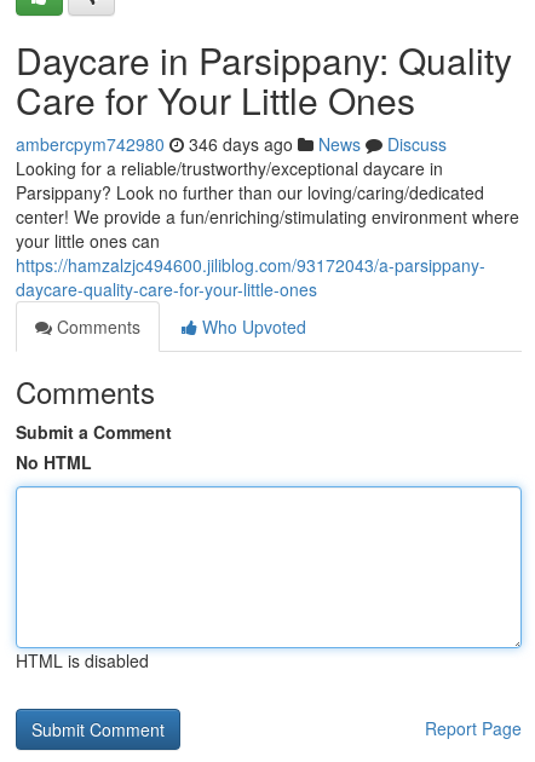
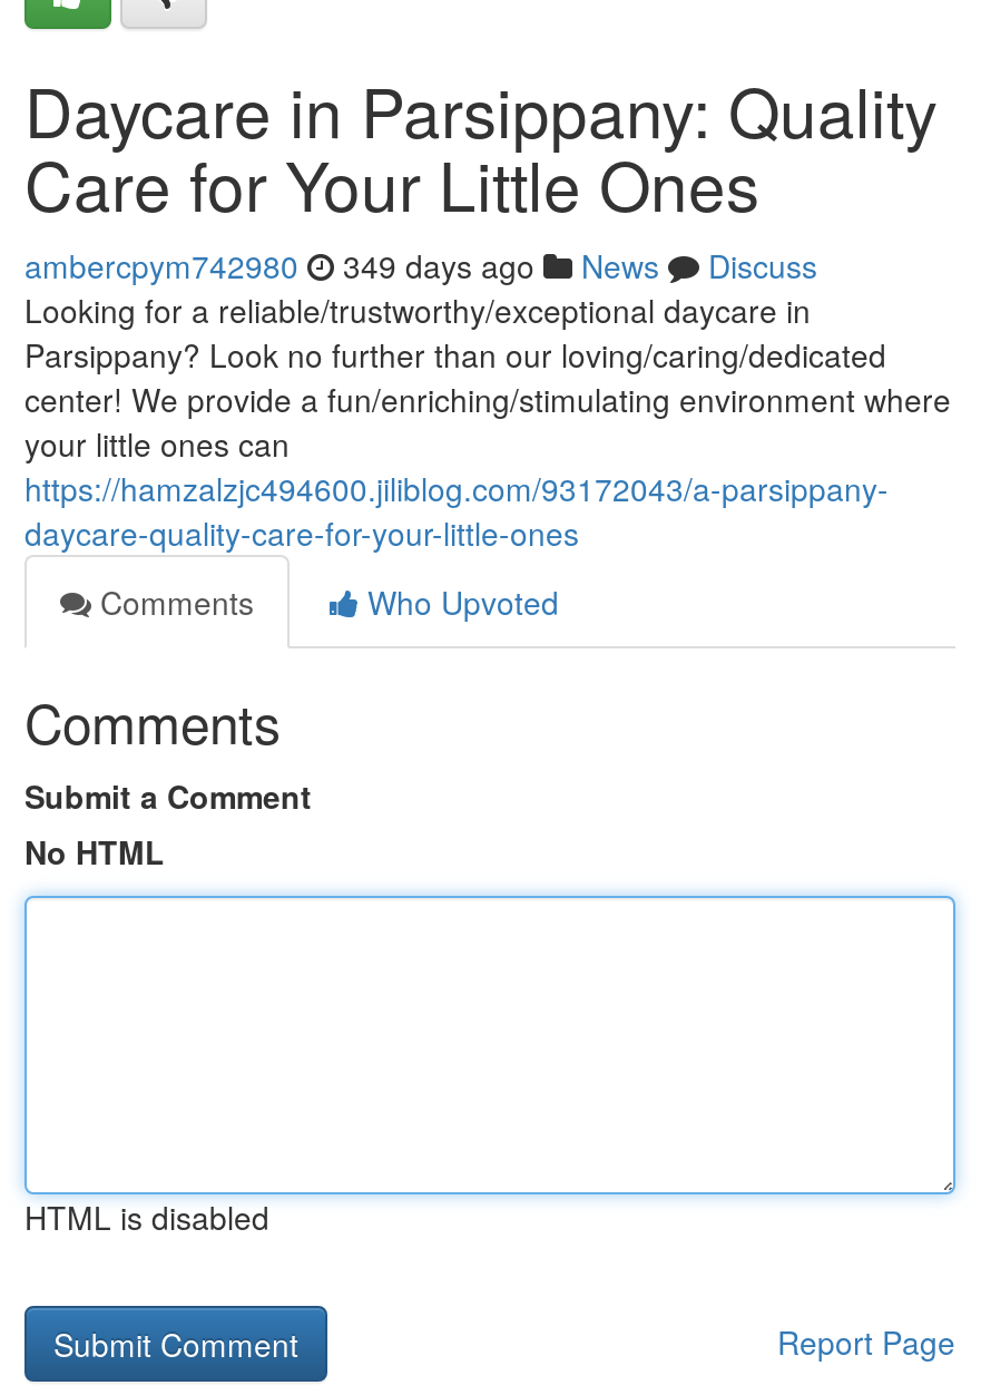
- ambercpym742980 346 days ago News Discuss
+ ambercpym742980 349 days ago News Discuss
